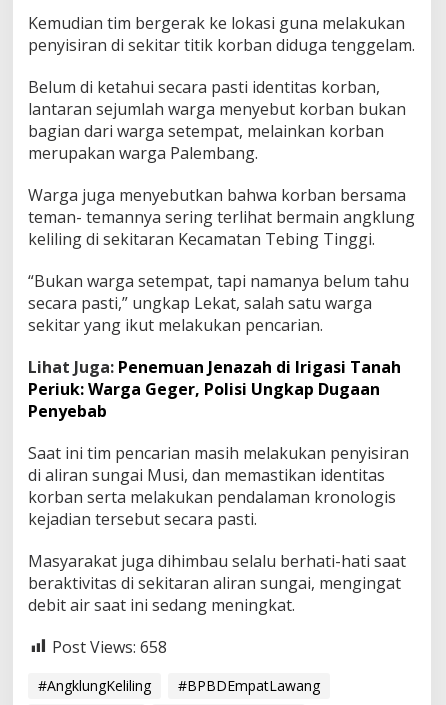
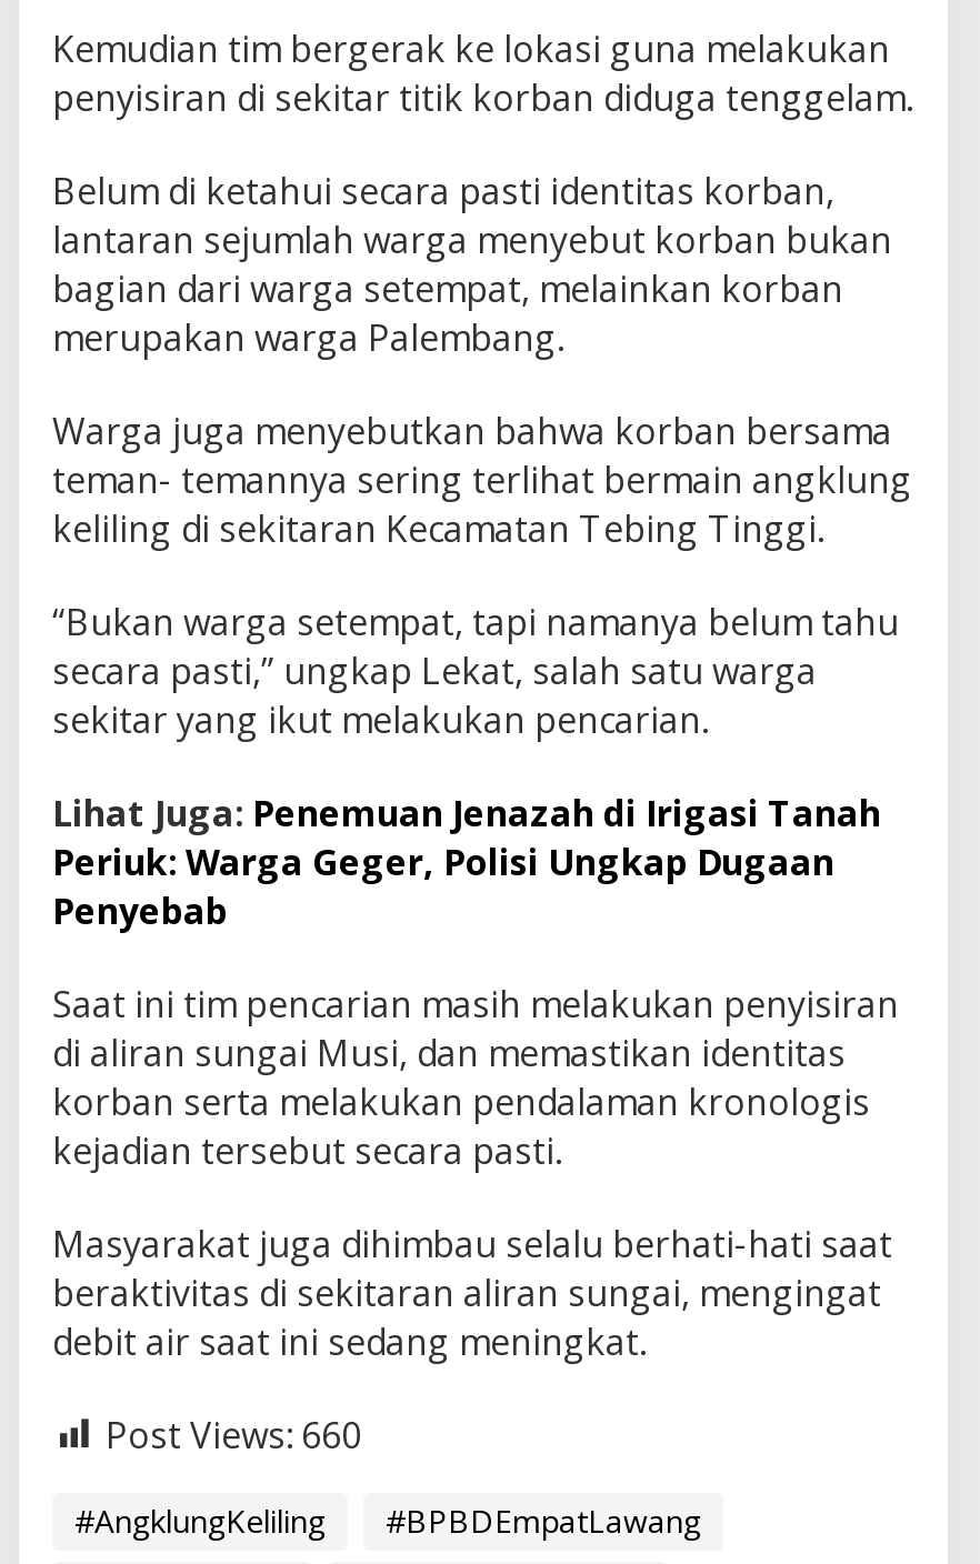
- Post Views: 658
+ Post Views: 660
